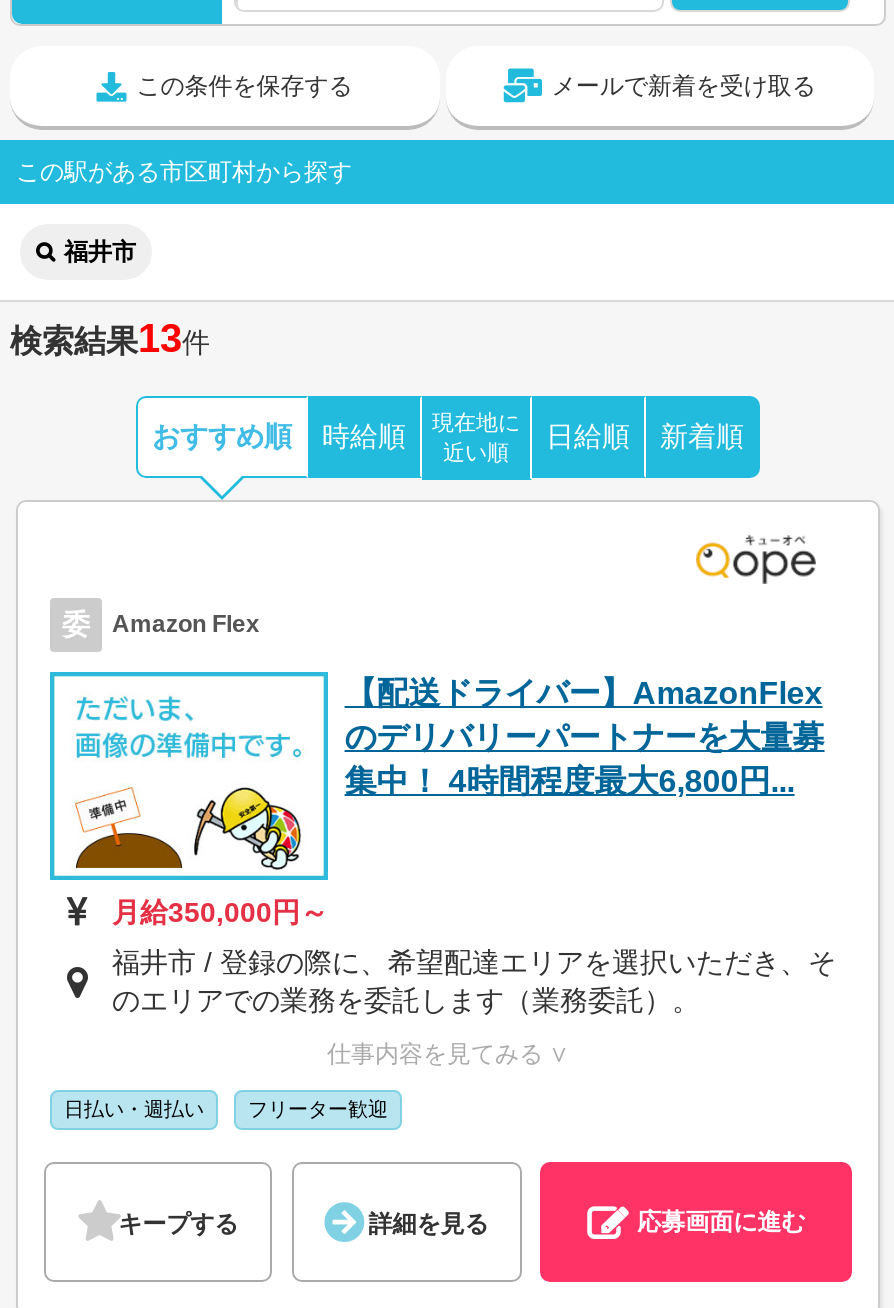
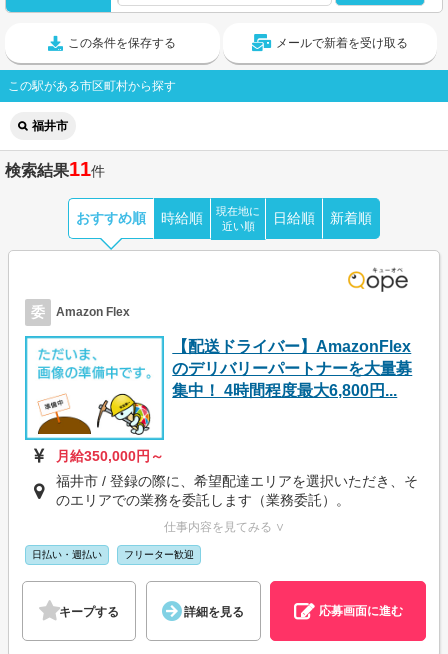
- 検索結果13件
+ 検索結果11件
